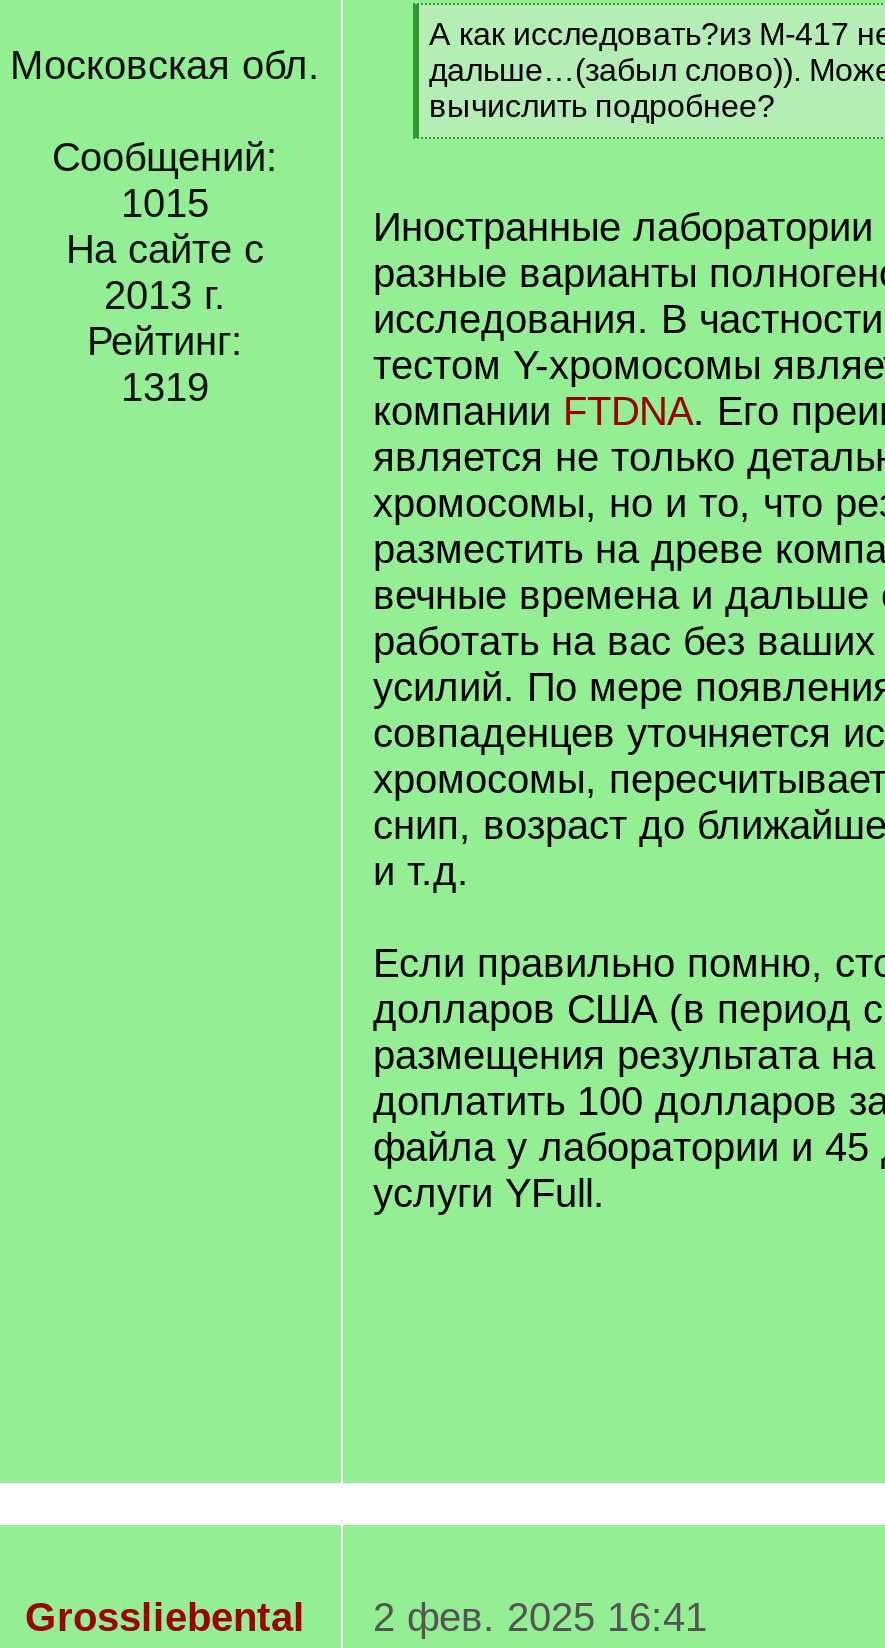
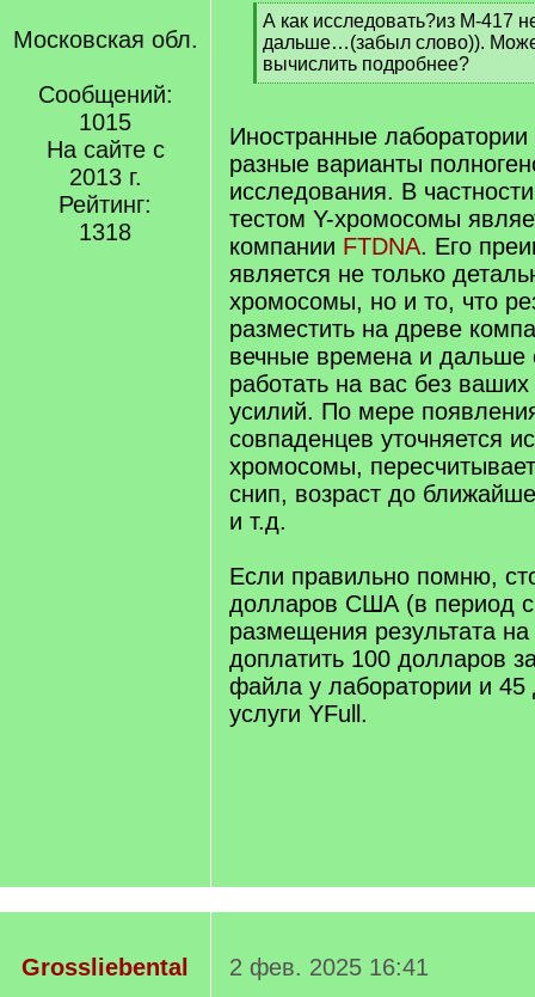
- 1319
+ 1318
